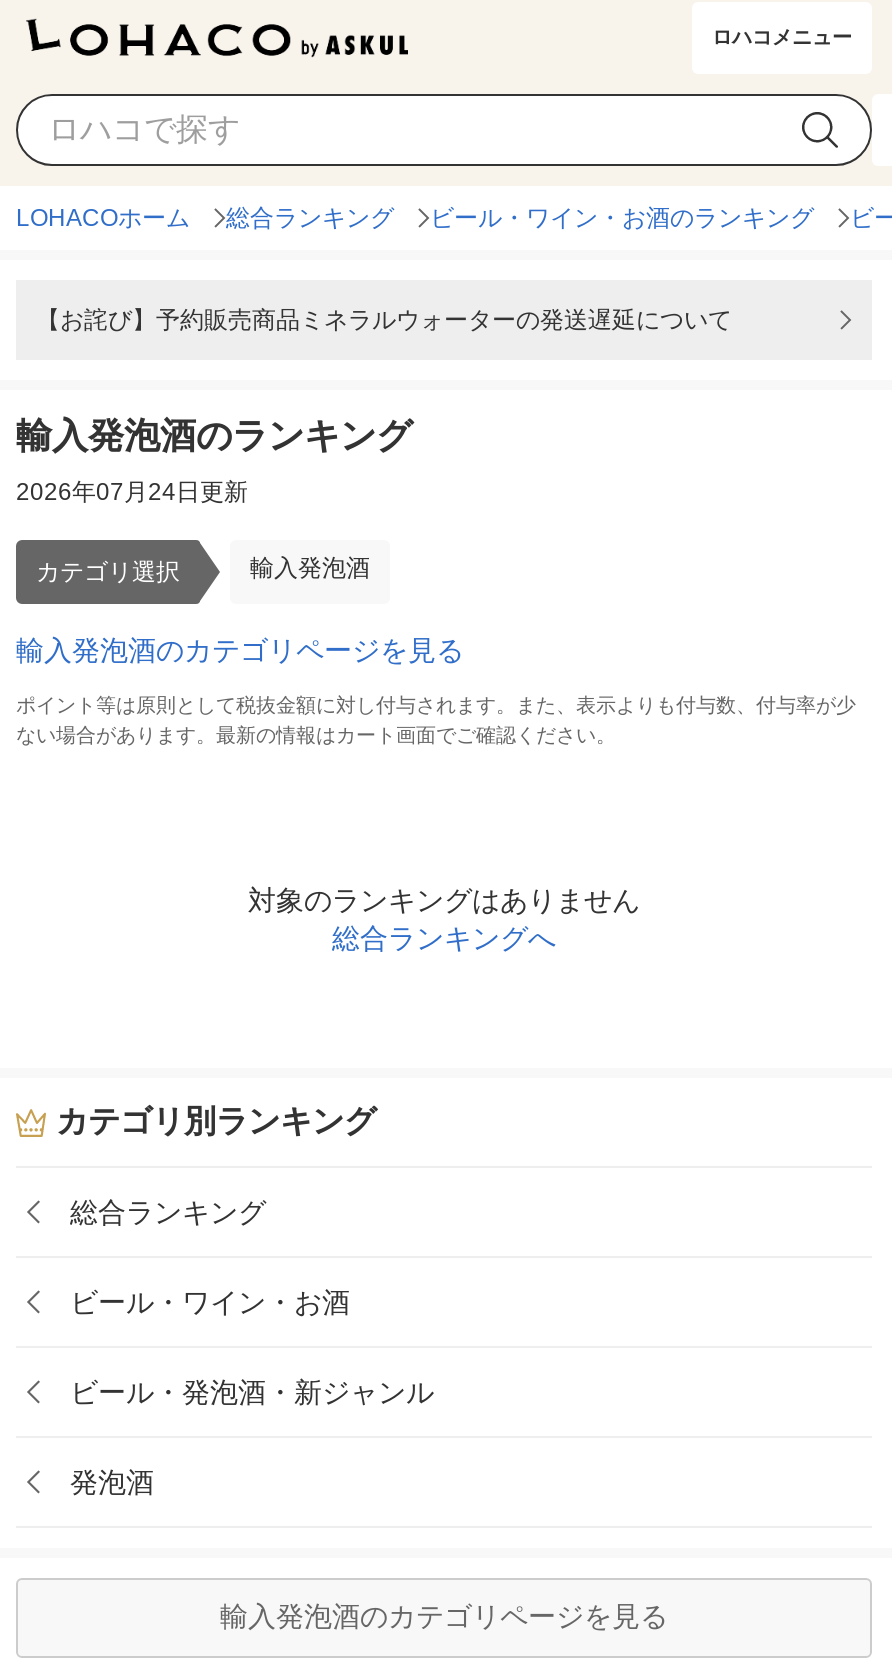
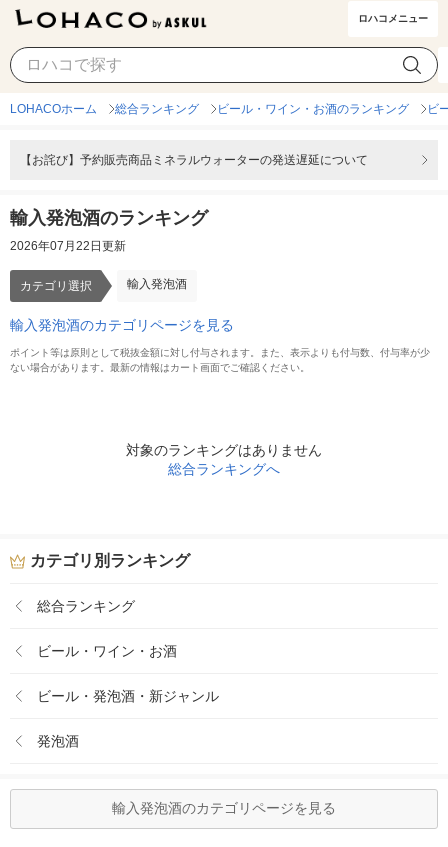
- 2026年07月24日更新
+ 2026年07月22日更新
